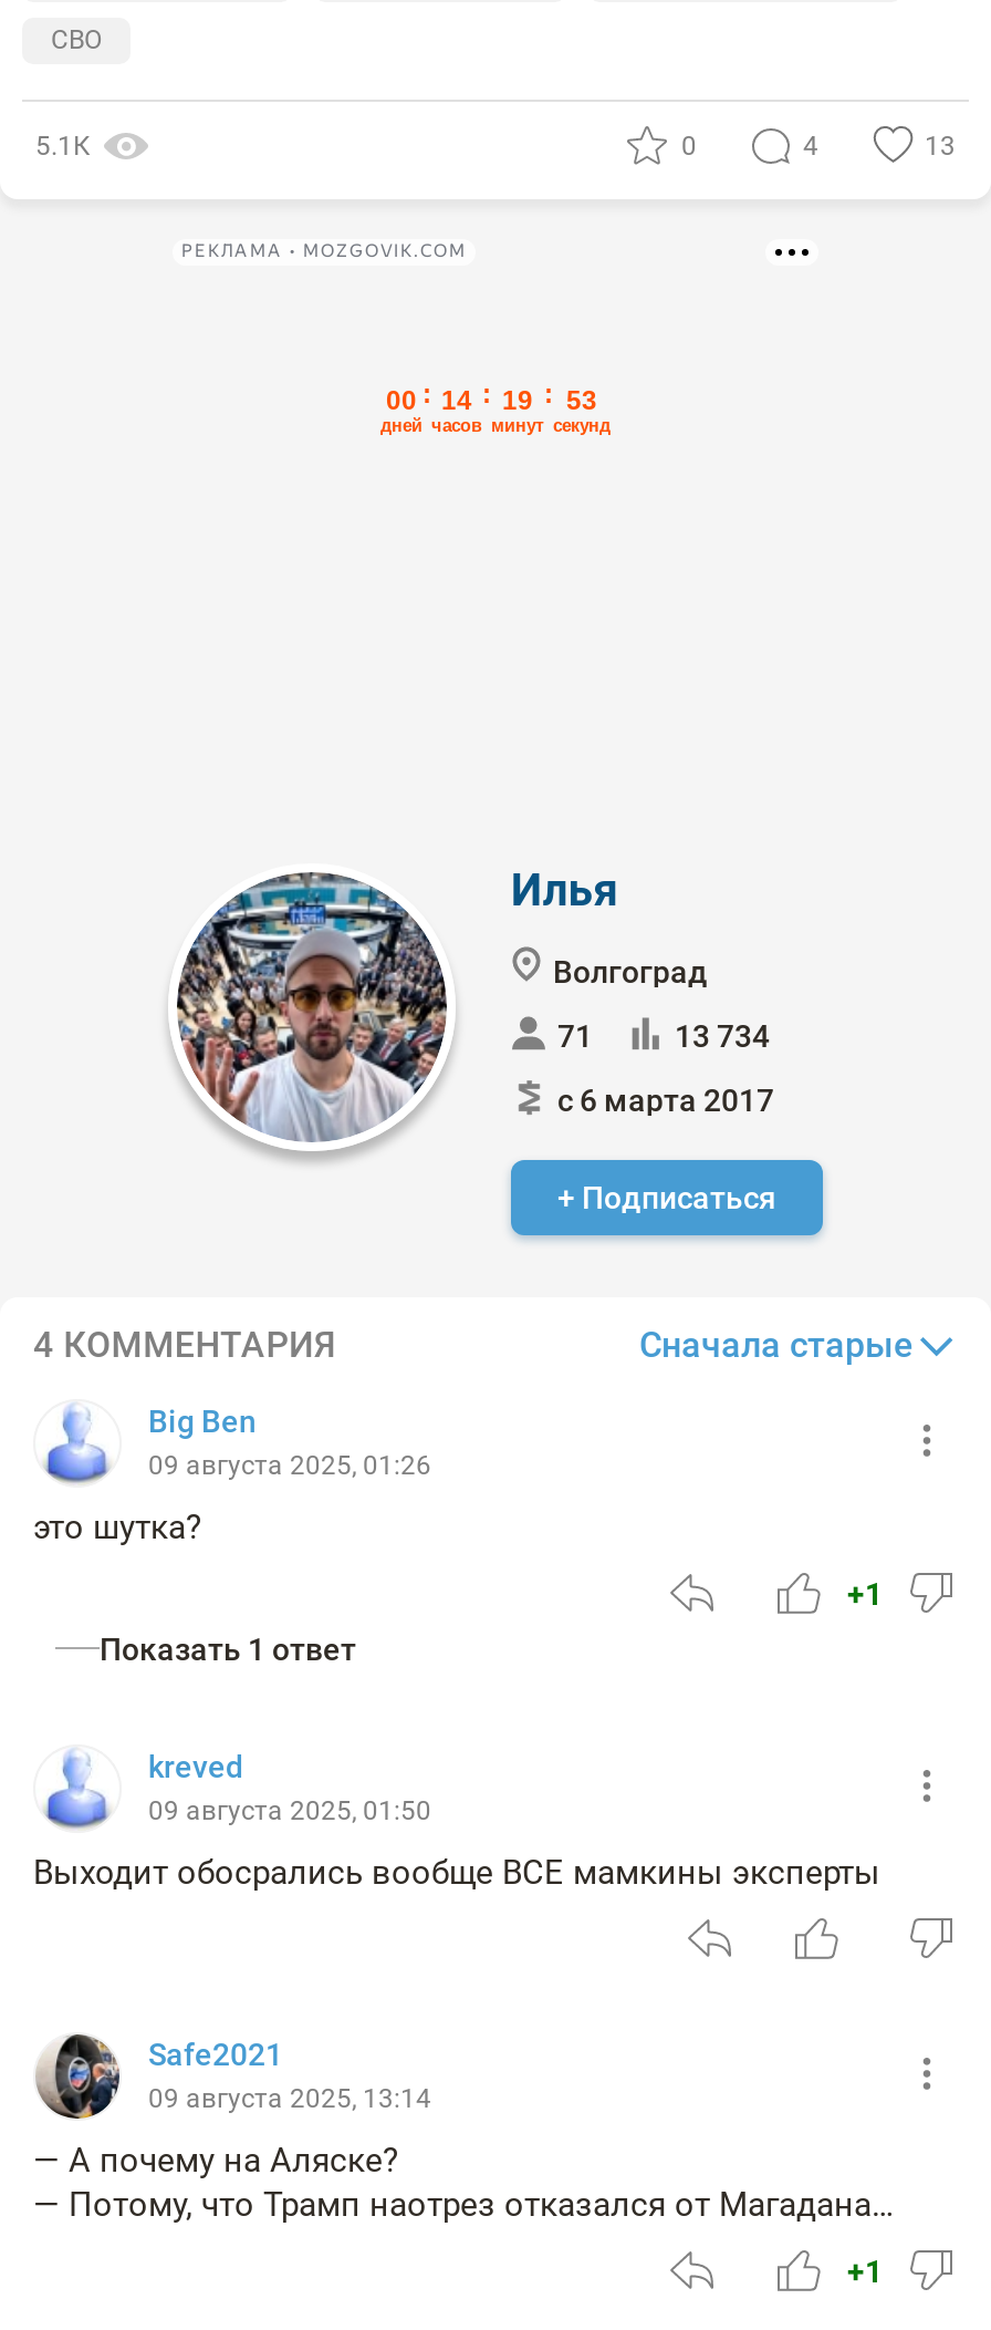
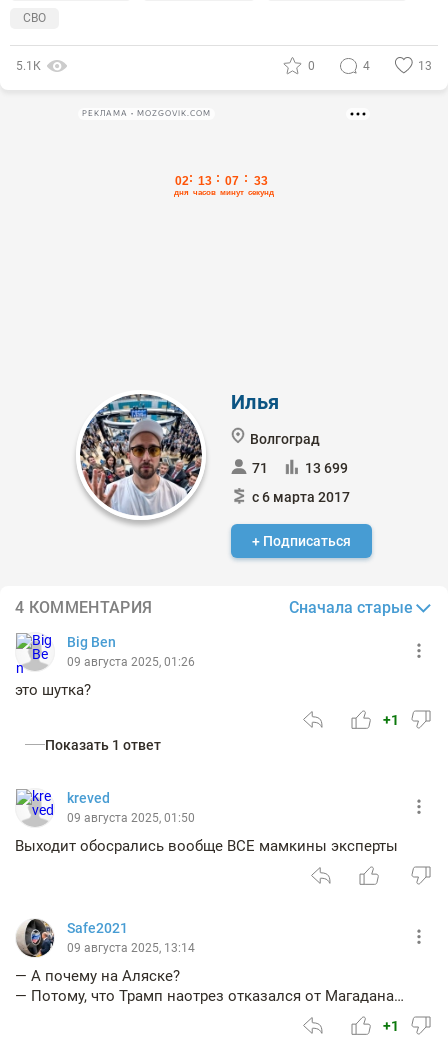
- 13 734
+ 13 699

- [image]
+ [image]

- [image]
+ [image]
